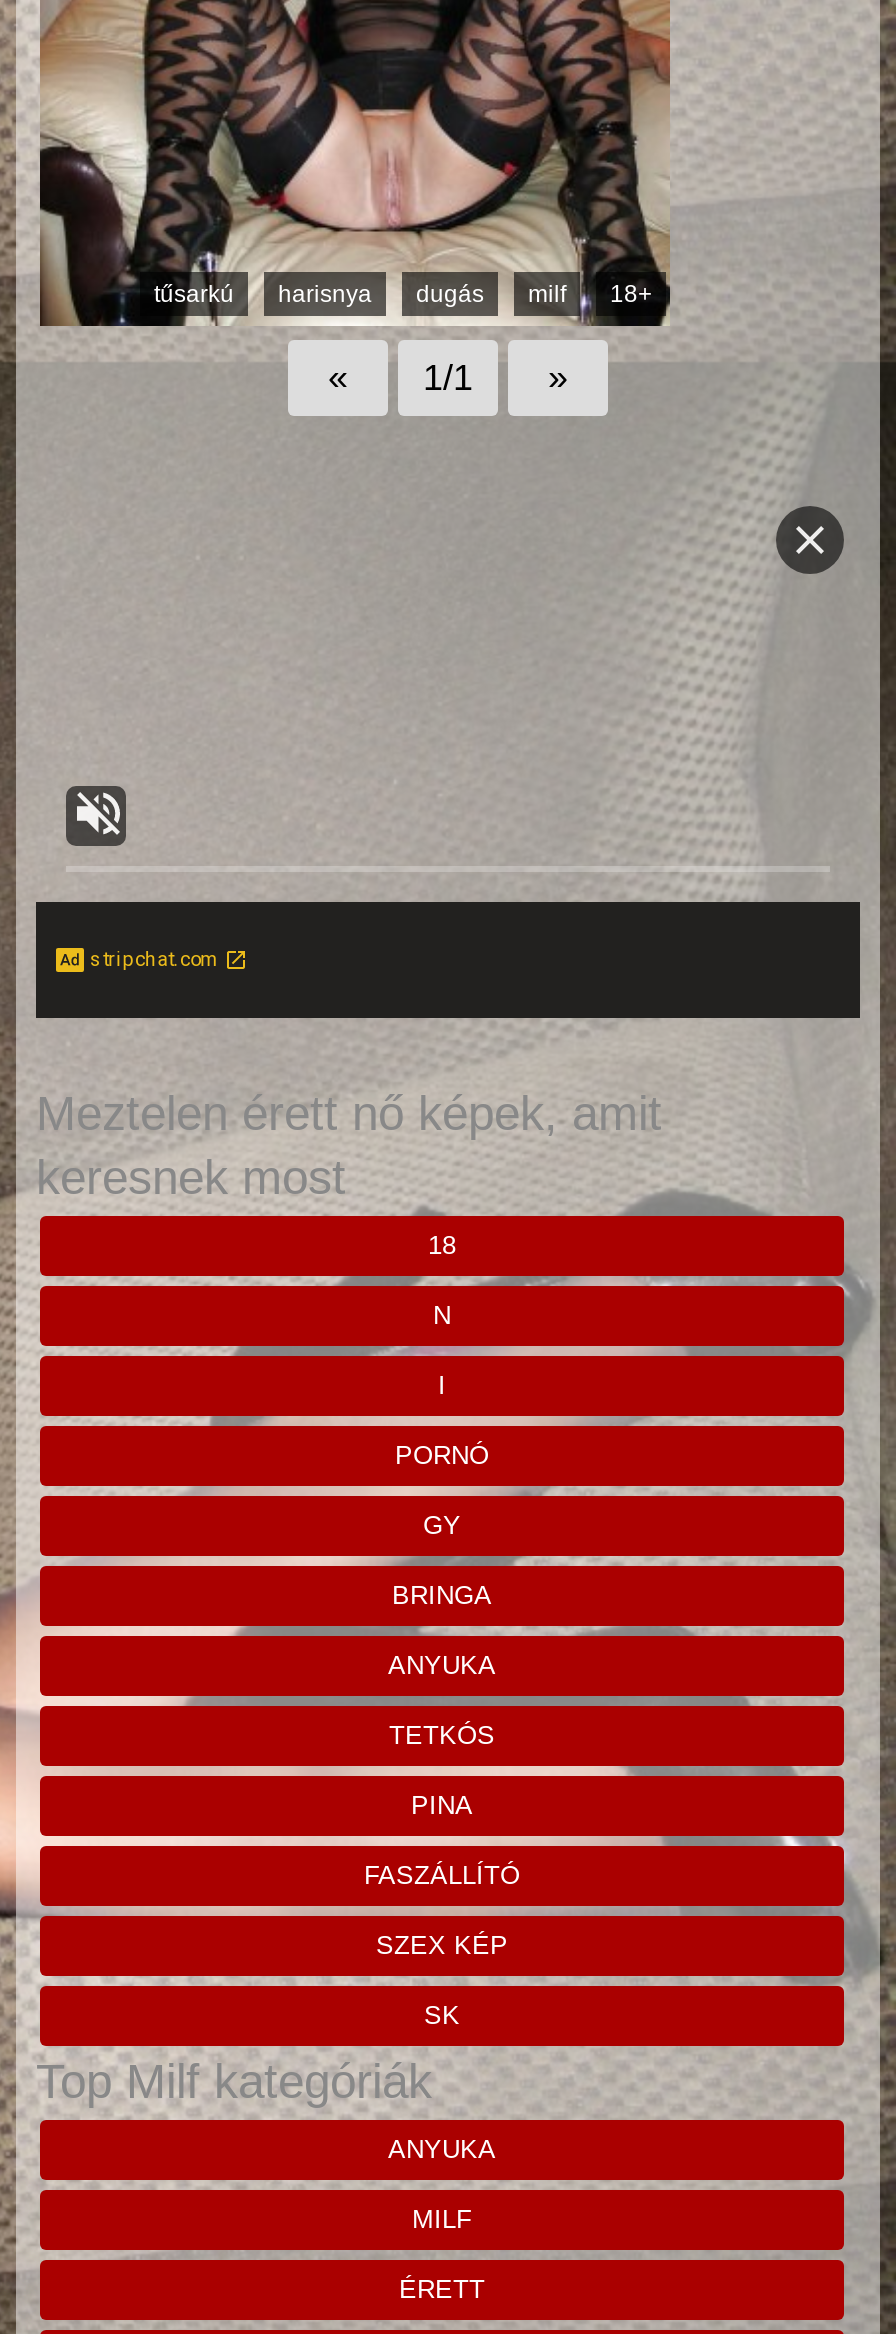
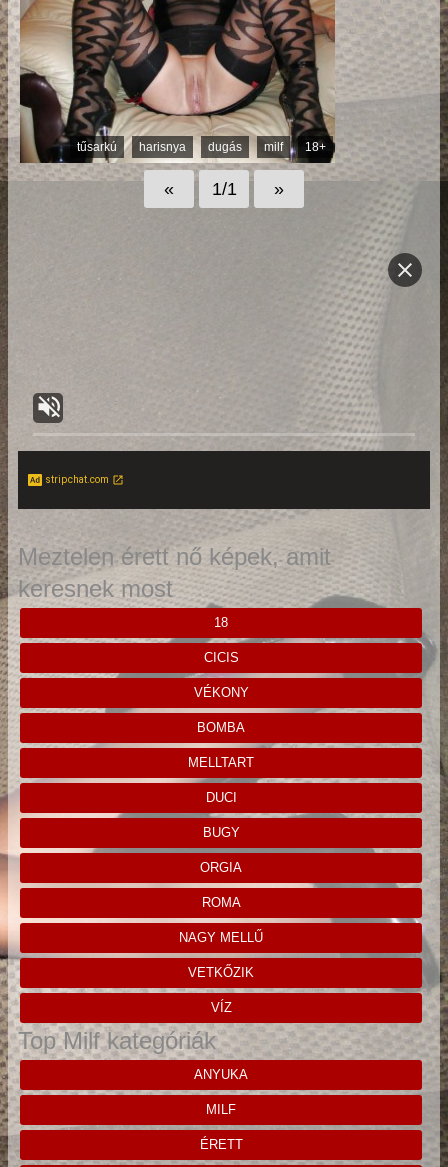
- N
+ CICIS

- I
+ VÉKONY

- PORNÓ
+ BOMBA

- GY
+ MELLTART

- BRINGA
+ DUCI

- ANYUKA
+ BUGY

- TETKÓS
+ ORGIA

- PINA
+ ROMA

- FASZÁLLÍTÓ
+ NAGY MELLŰ

- SZEX KÉP
+ VETKŐZIK

- SK
+ VÍZ
